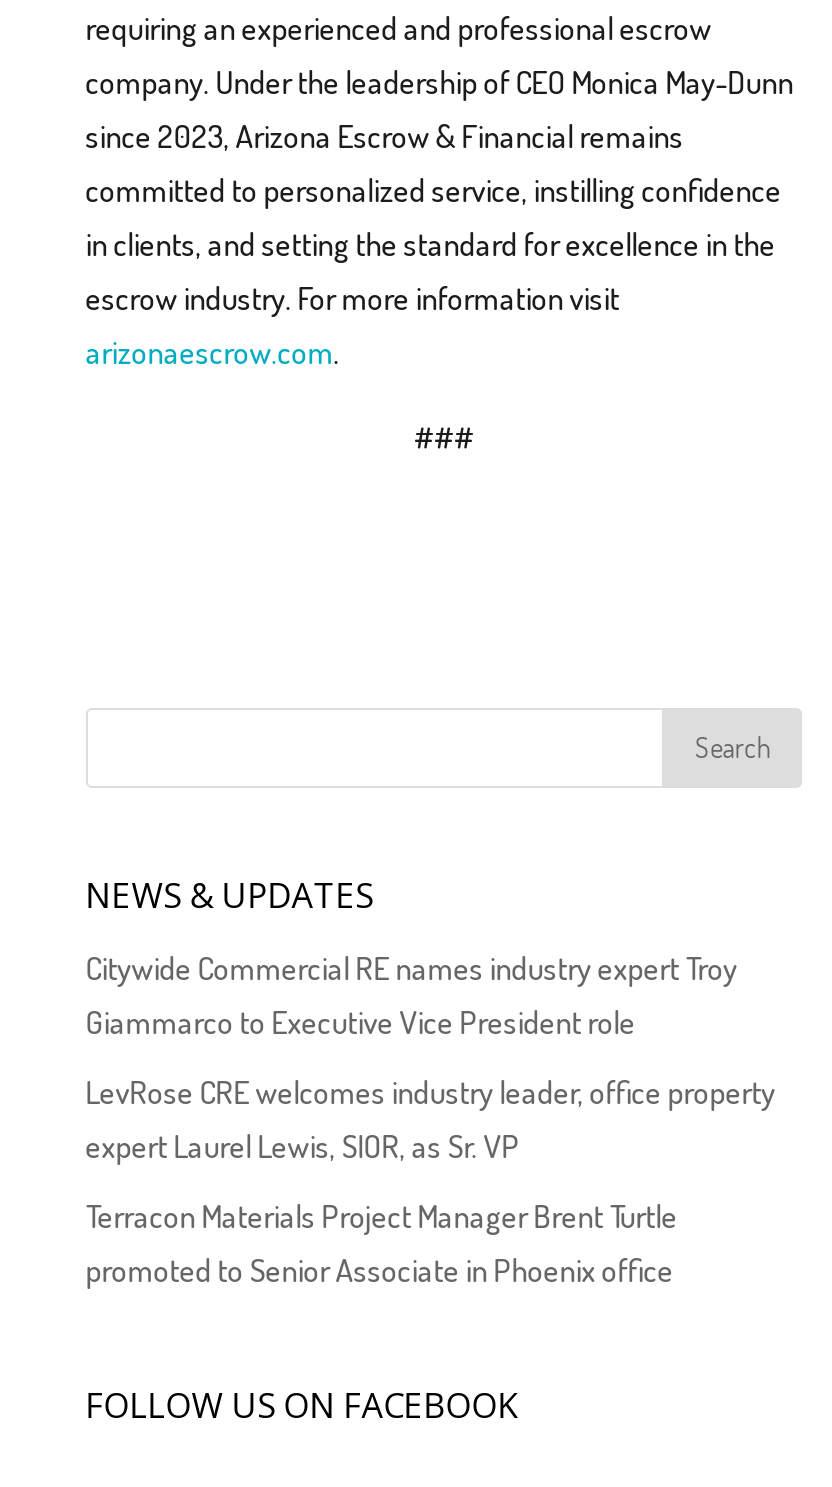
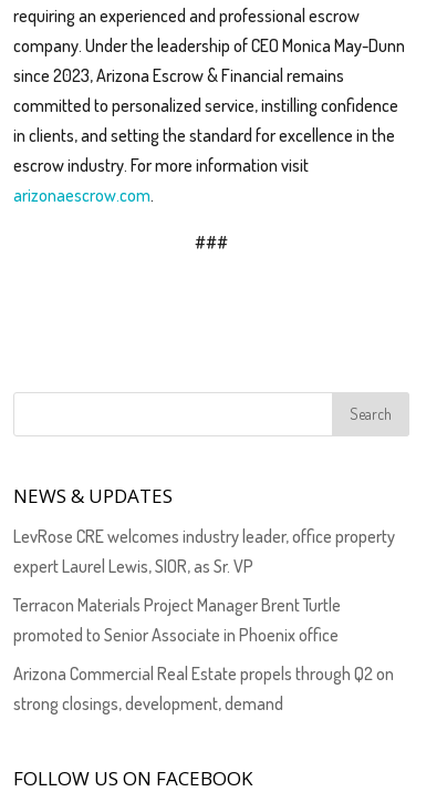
- Citywide Commercial RE names industry expert Troy
- Giammarco to Executive Vice President role

moved up: LevRose CRE welcomes industry leader, office property | expert Laurel Lewis, SIOR, as Sr. VP | Terracon Materials Project Manager Brent Turtle | promoted to Senior Associate in Phoenix office

+ Arizona Commercial Real Estate propels through Q2 on
+ strong closings, development, demand
